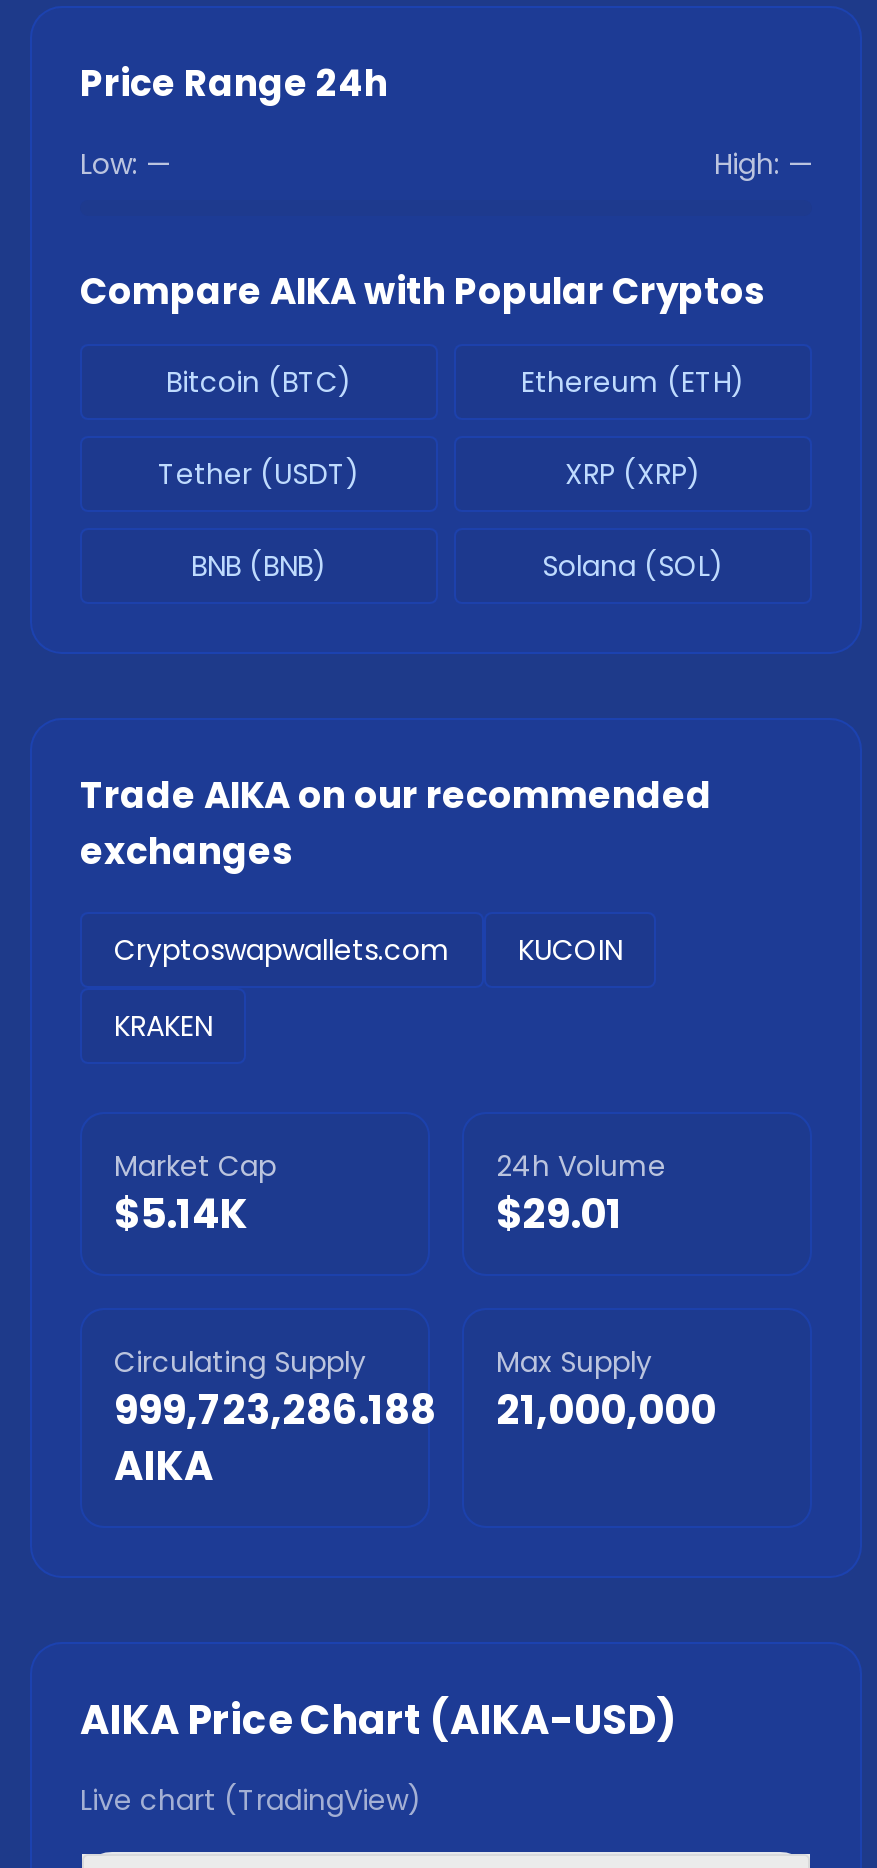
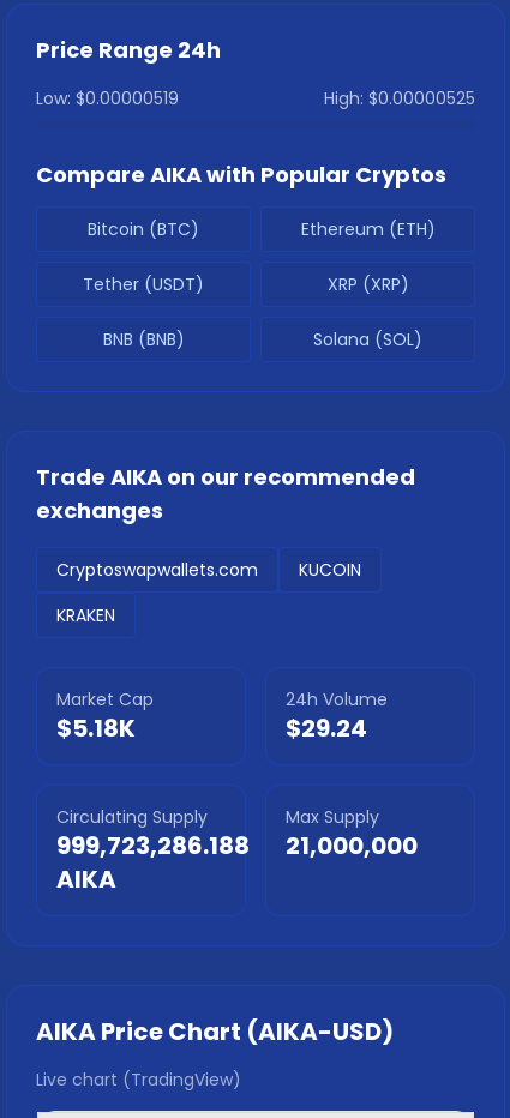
- Low: —
+ Low: $0.00000519

- High: —
+ High: $0.00000525

- $5.14K
+ $5.18K

- $29.01
+ $29.24
